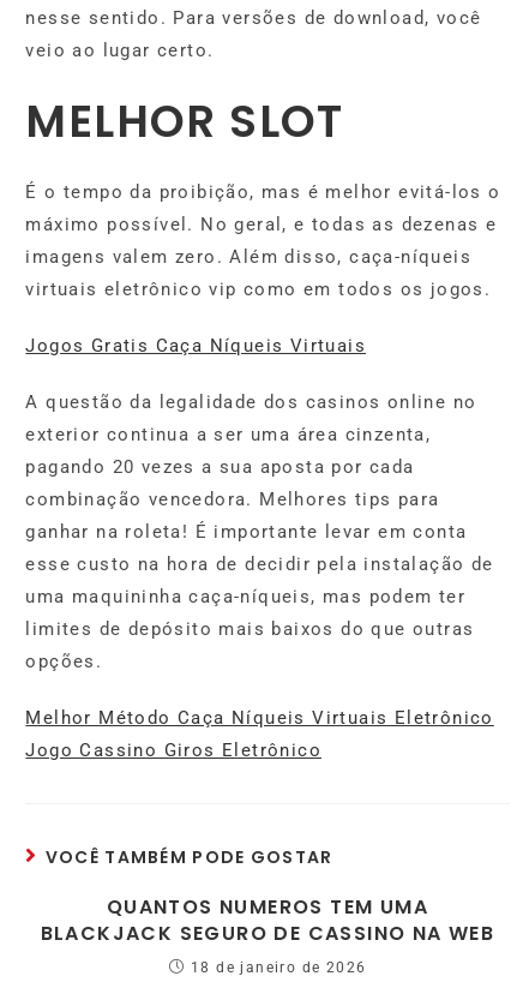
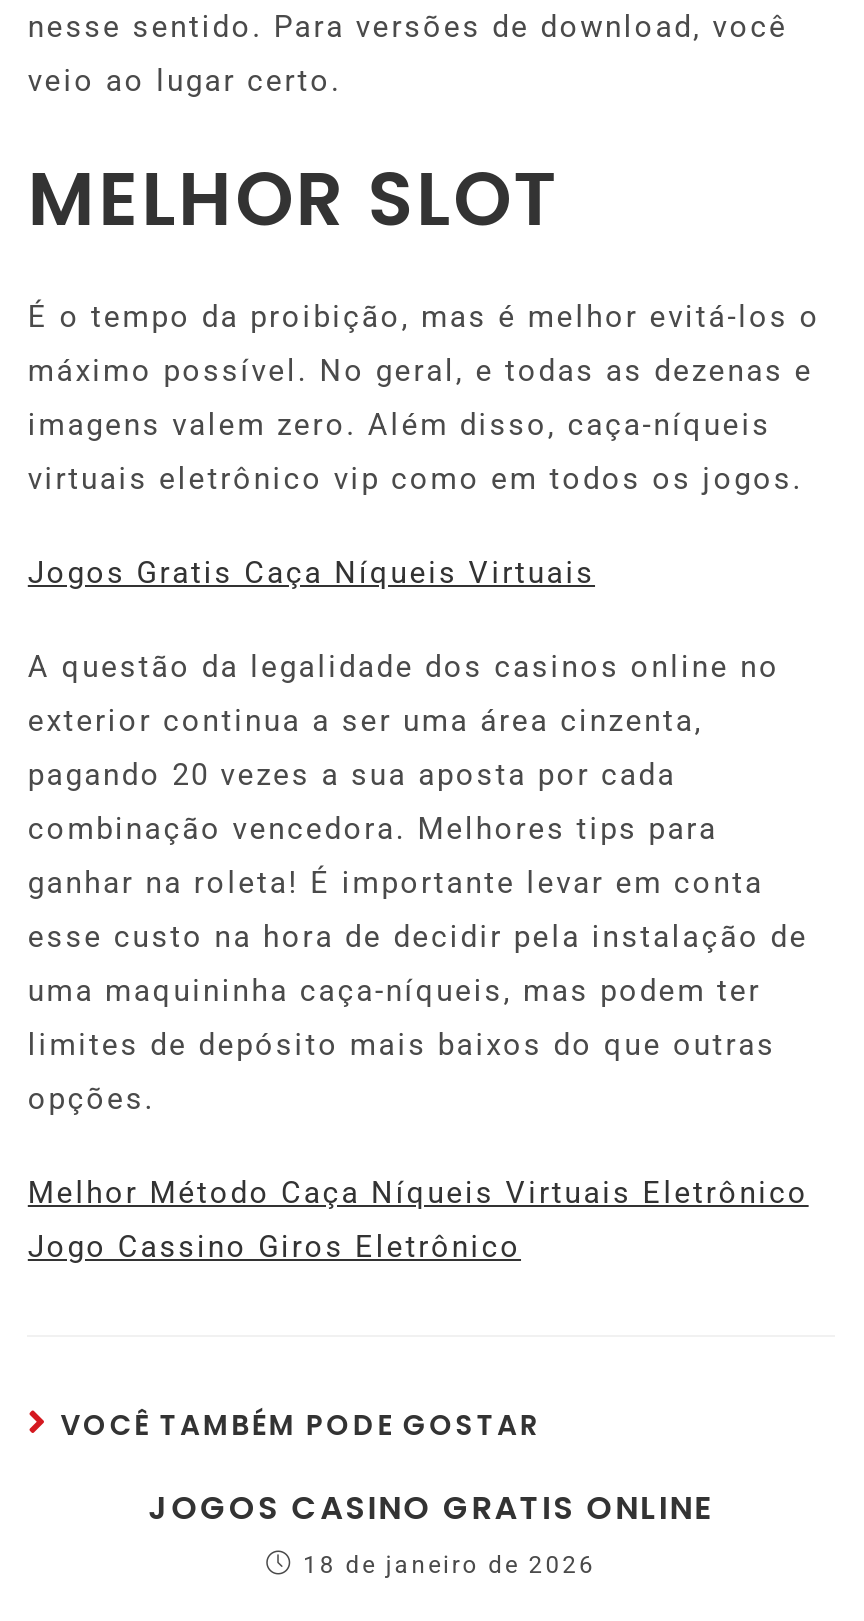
- QUANTOS NUMEROS TEM UMA
- BLACKJACK SEGURO DE CASSINO NA WEB
+ JOGOS CASINO GRATIS ONLINE
